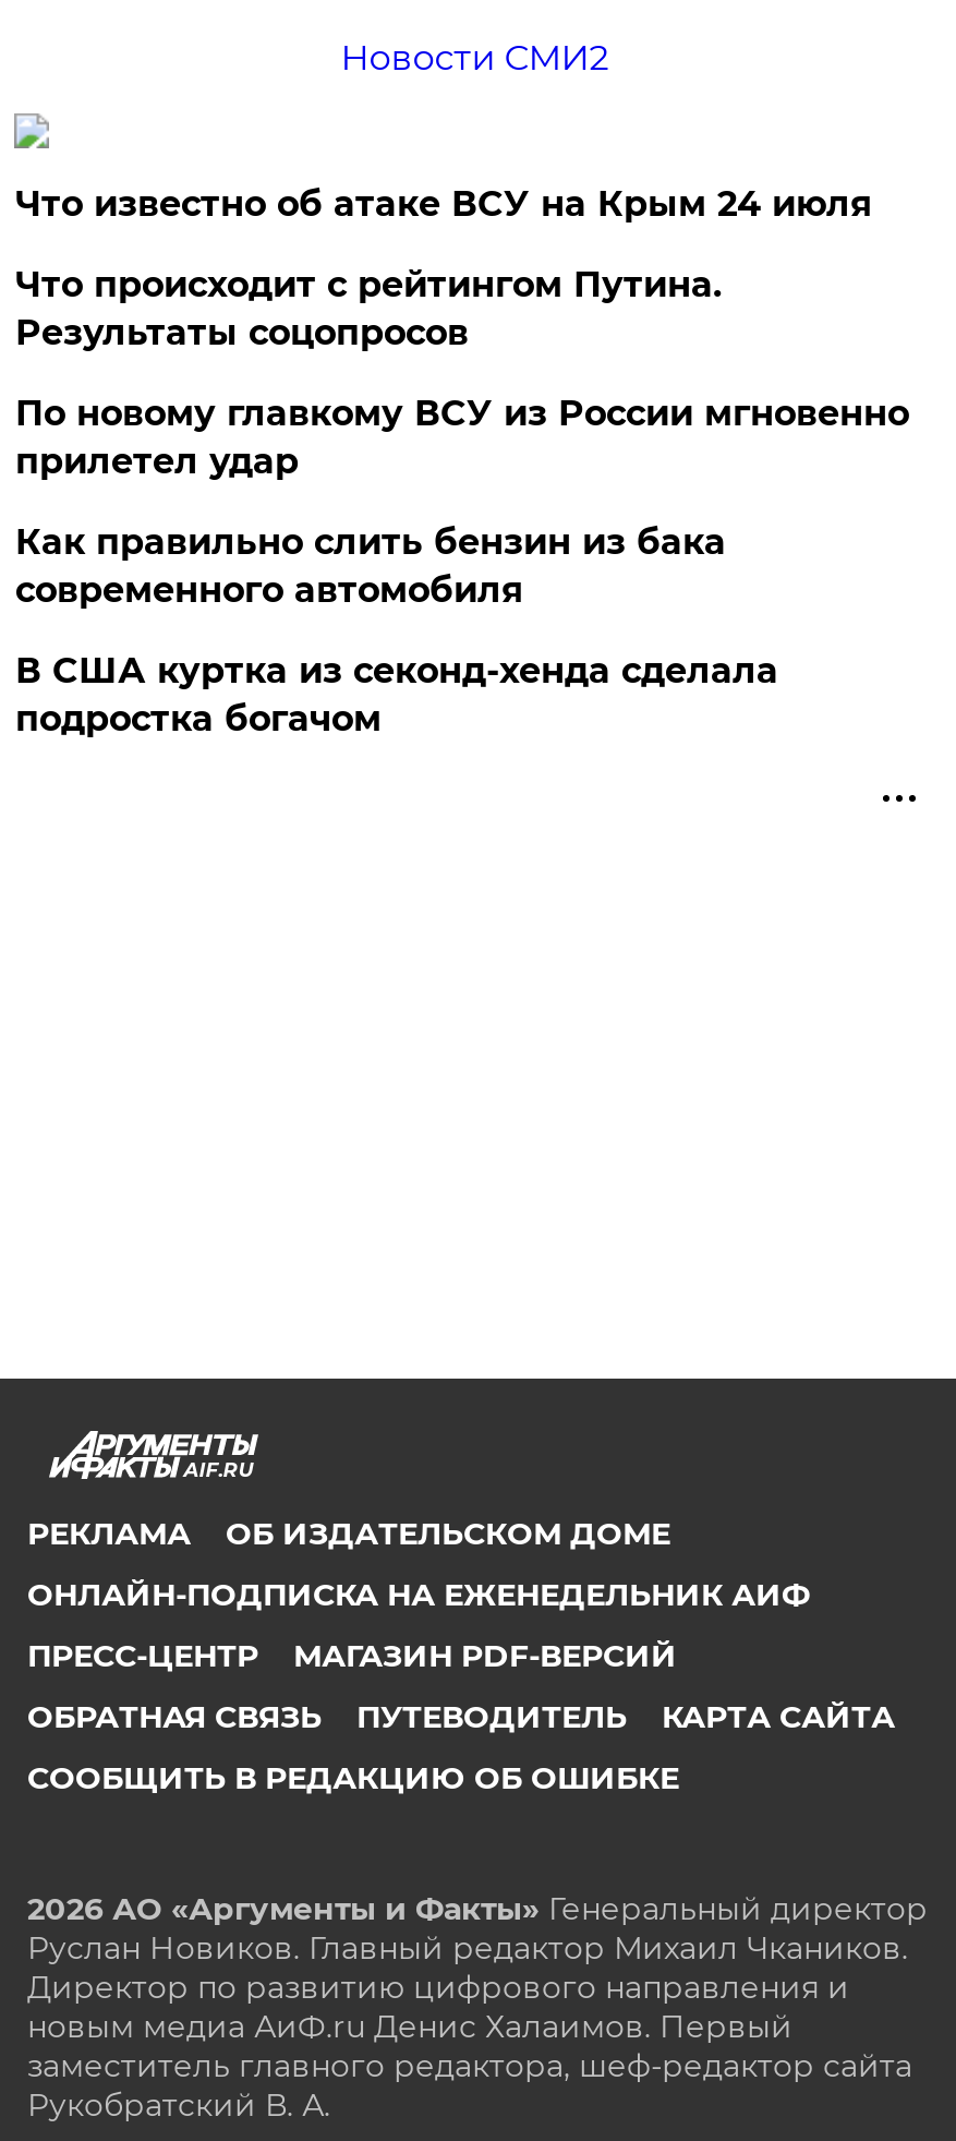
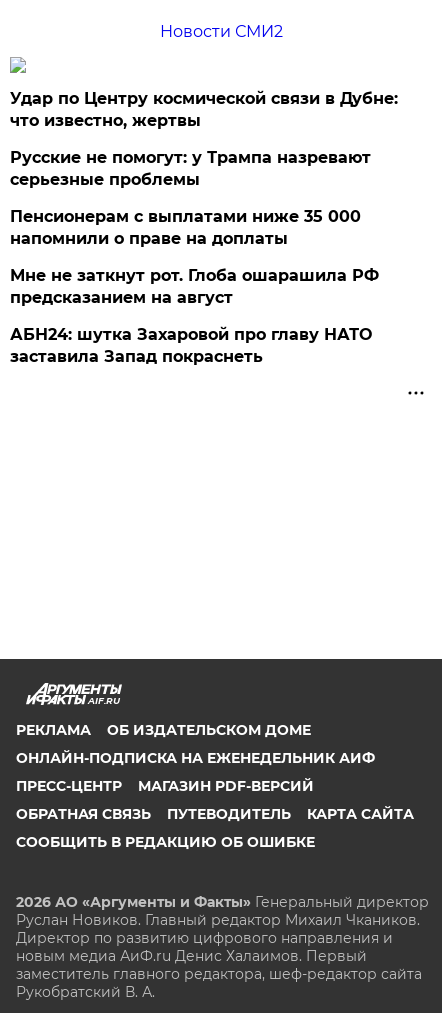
- Что известно об атаке ВСУ на Крым 24 июля
+ Удар по Центру космической связи в Дубне:
+ что известно, жертвы

- Что происходит с рейтингом Путина.
- Результаты соцопросов
+ Русские не помогут: у Трампа назревают
+ серьезные проблемы

- По новому главкому ВСУ из России мгновенно
- прилетел удар
+ Пенсионерам с выплатами ниже 35 000
+ напомнили о праве на доплаты

- Как правильно слить бензин из бака
- современного автомобиля
+ Мне не заткнут рот. Глоба ошарашила РФ
+ предсказанием на август

- В США куртка из секонд-хенда сделала
- подростка богачом
+ АБН24: шутка Захаровой про главу НАТО
+ заставила Запад покраснеть
